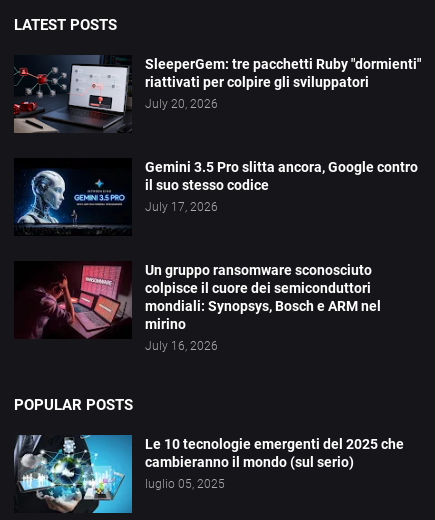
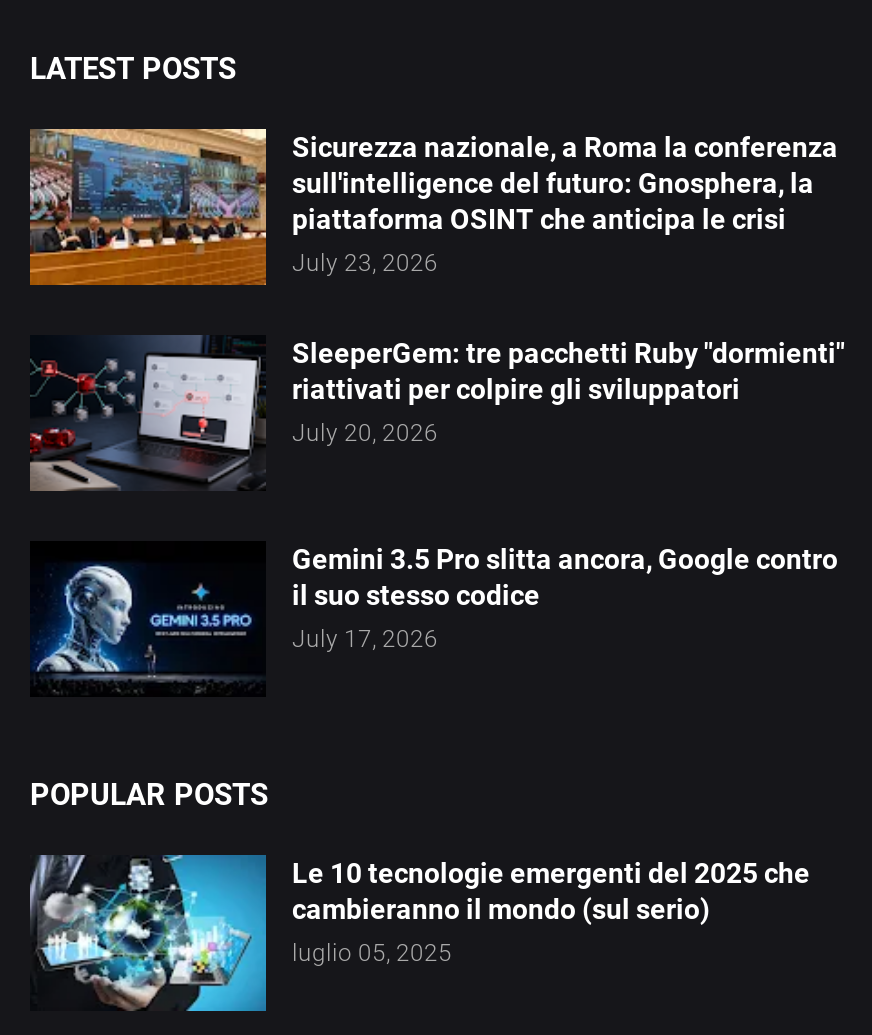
+ [image]
+ Sicurezza nazionale, a Roma la conferenza
+ sull'intelligence del futuro: Gnosphera, la
+ piattaforma OSINT che anticipa le crisi
+ July 23, 2026

moved down: [image] | SleeperGem: tre pacchetti Ruby "dormienti" | riattivati per colpire gli sviluppatori | July 20, 2026 | Gemini 3.5 Pro slitta ancora, Google contro | il suo stesso codice | July 17, 2026

- [image]
- Un gruppo ransomware sconosciuto
- colpisce il cuore dei semiconduttori
- mondiali: Synopsys, Bosch e ARM nel
- mirino
- July 16, 2026
